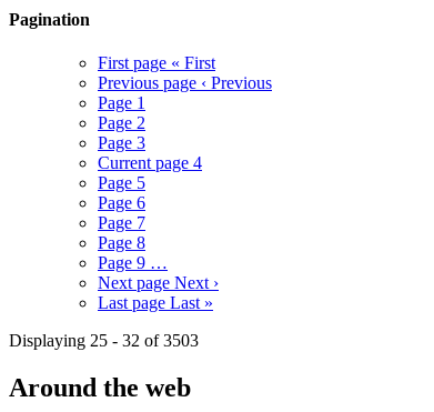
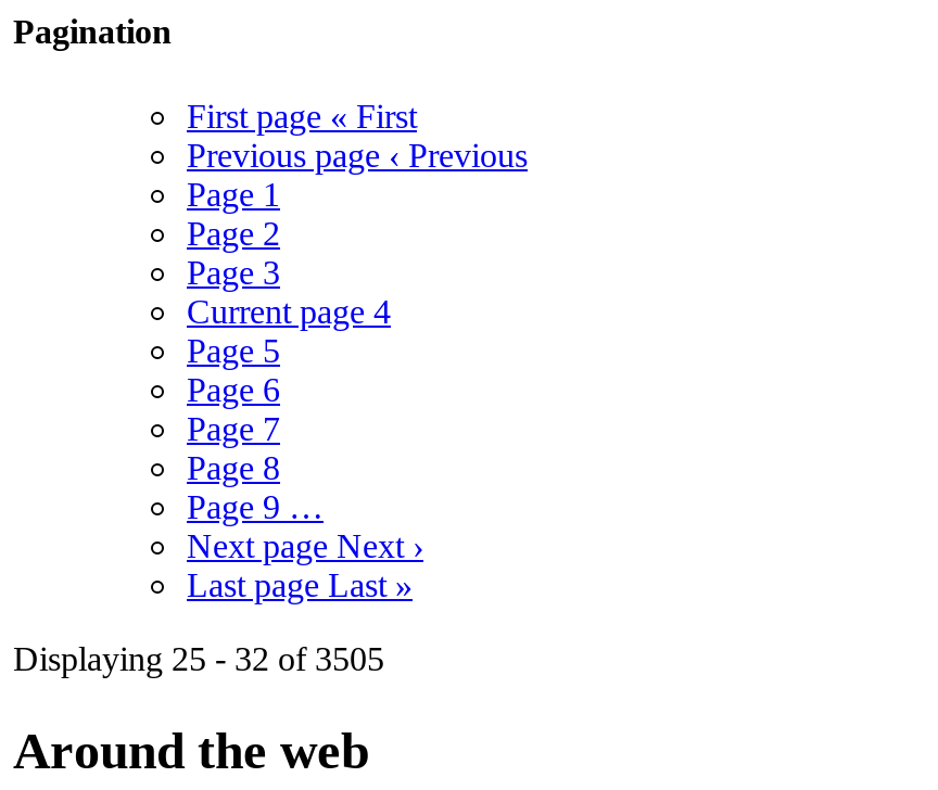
- Displaying 25 - 32 of 3503
+ Displaying 25 - 32 of 3505
